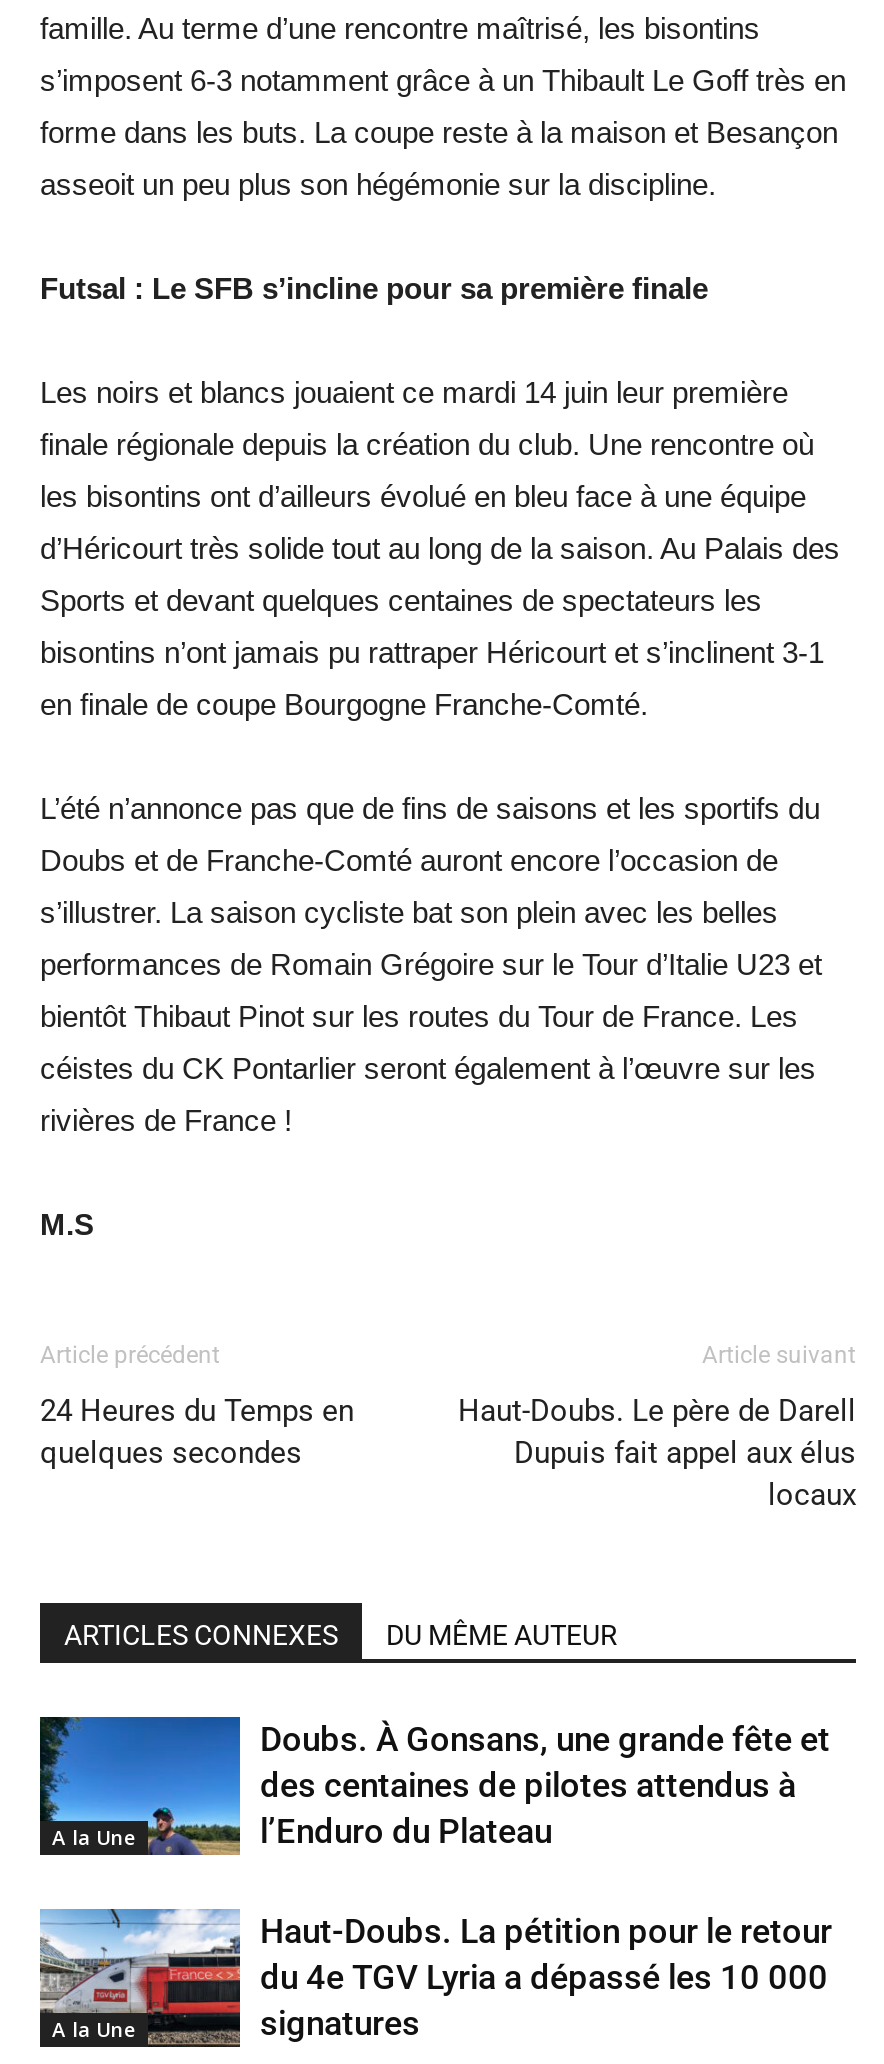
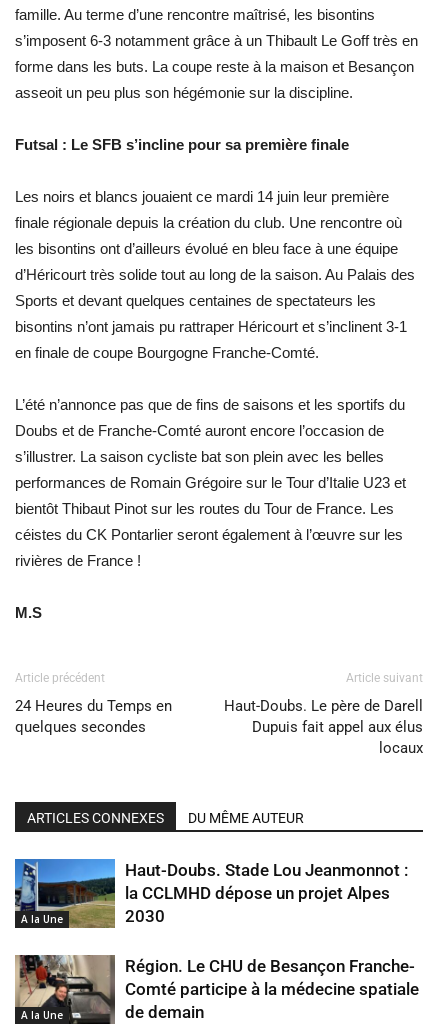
- [image]
- Doubs. À Gonsans, une grande fête et
- des centaines de pilotes attendus à
- l’Enduro du Plateau
+ [image]
+ Haut-Doubs. Stade Lou Jeanmonnot :
+ la CCLMHD dépose un projet Alpes
+ 2030

- [image]
- Haut-Doubs. La pétition pour le retour
- du 4e TGV Lyria a dépassé les 10 000
- signatures
+ [image]
+ Région. Le CHU de Besançon Franche-
+ Comté participe à la médecine spatiale
+ de demain
